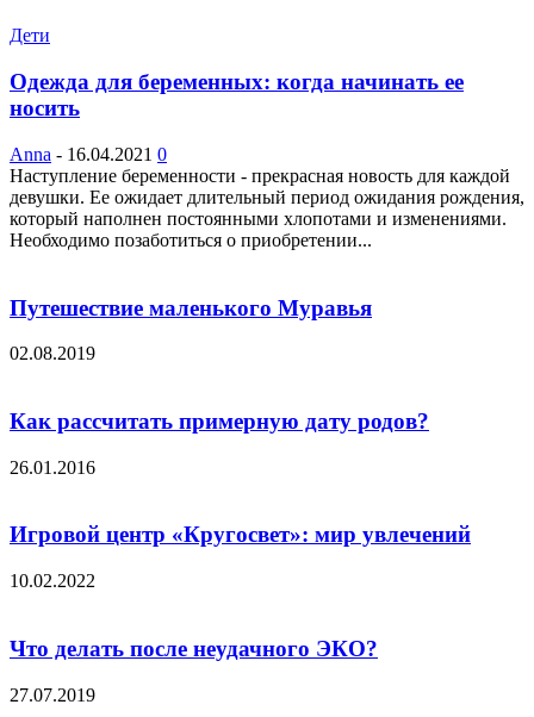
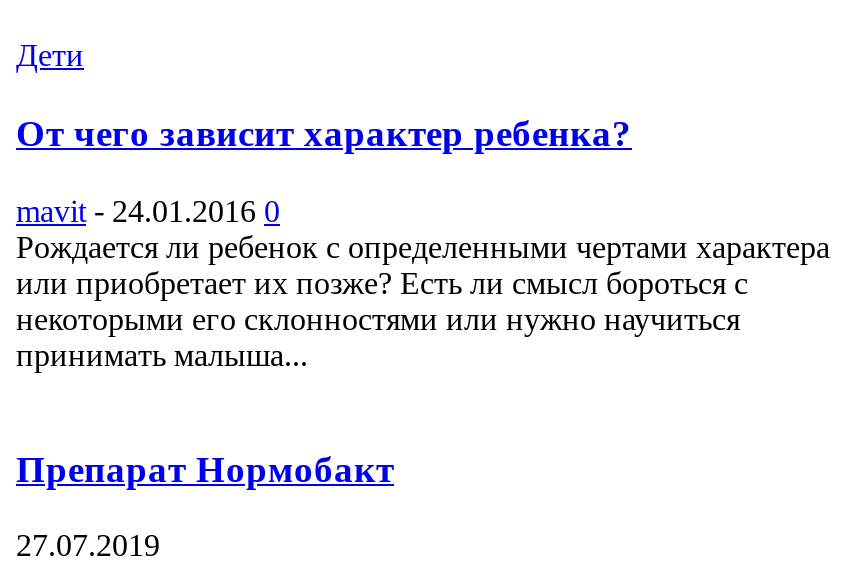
- Одежда для беременных: когда начинать ее
- носить
- Anna - 16.04.2021 0
- Наступление беременности - прекрасная новость для каждой
- девушки. Ее ожидает длительный период ожидания рождения,
- который наполнен постоянными хлопотами и изменениями.
- Необходимо позаботиться о приобретении...
- Путешествие маленького Муравья
- 02.08.2019
- Как рассчитать примерную дату родов?
- 26.01.2016
- Игровой центр «Кругосвет»: мир увлечений
- 10.02.2022
- Что делать после неудачного ЭКО?
+ От чего зависит характер ребенка?
+ mavit - 24.01.2016 0
+ Рождается ли ребенок с определенными чертами характера
+ или приобретает их позже? Есть ли смысл бороться с
+ некоторыми его склонностями или нужно научиться
+ принимать малыша...
+ Препарат Нормобакт
